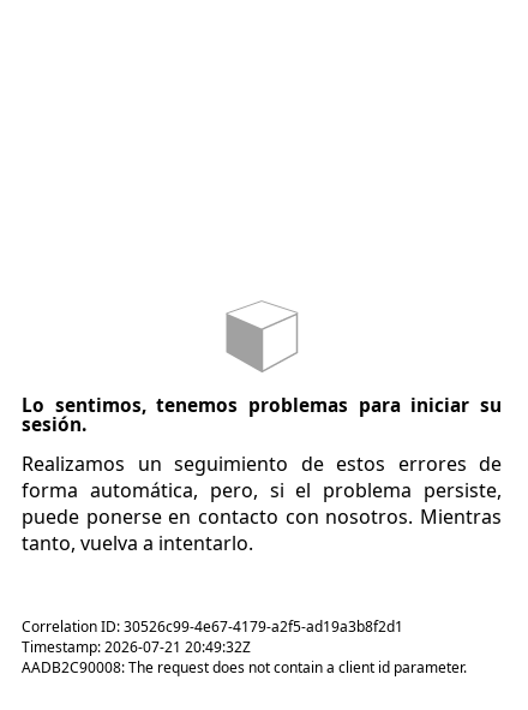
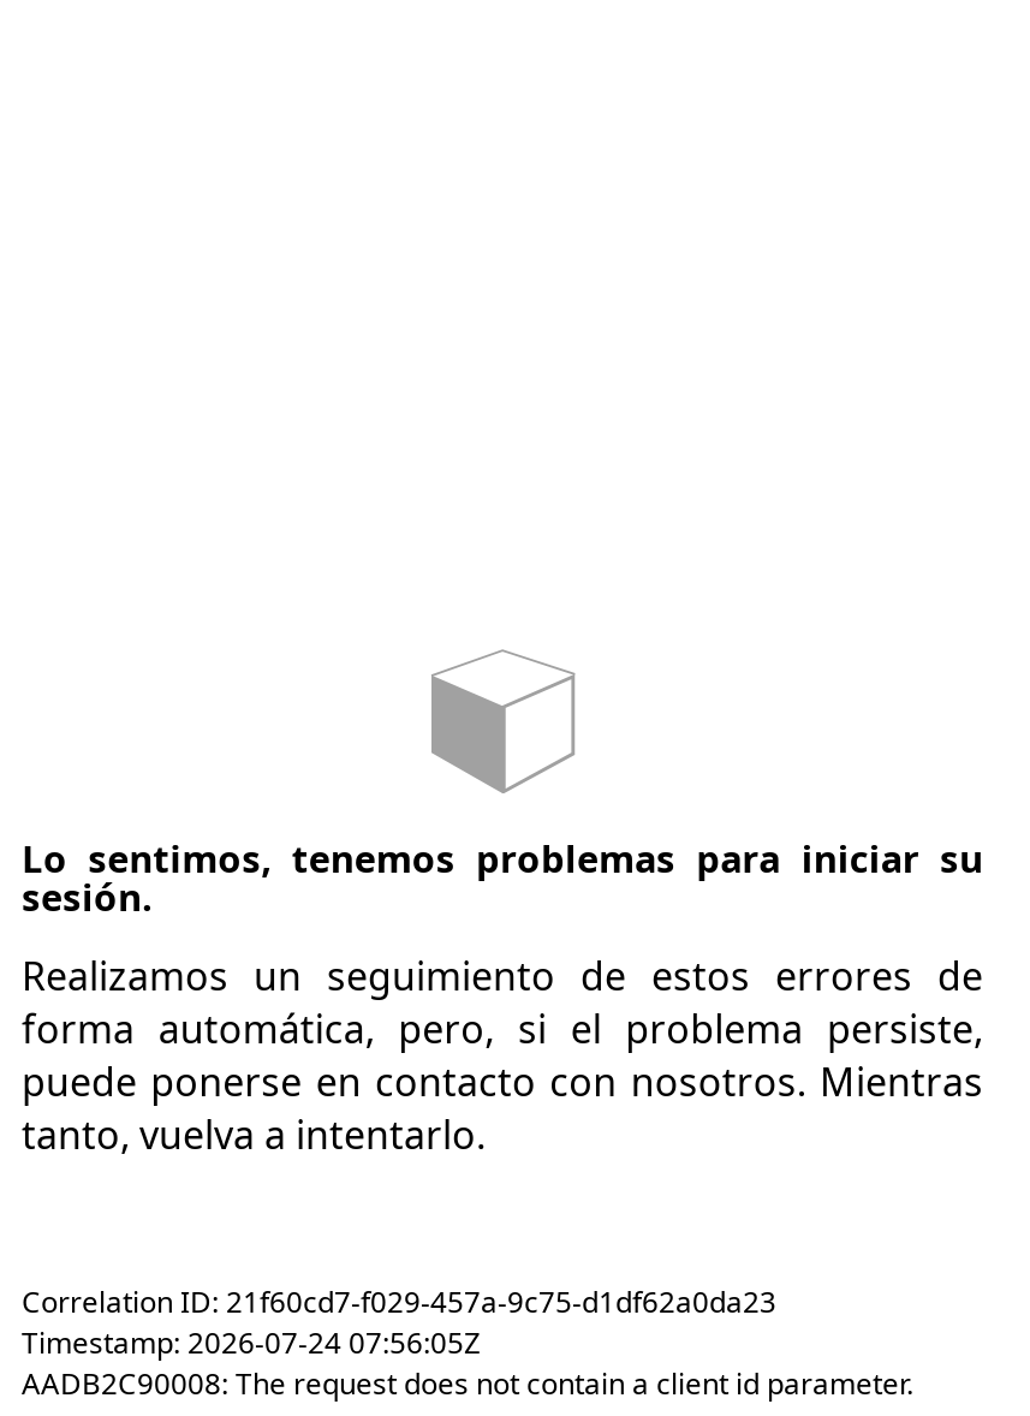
- Correlation ID: 30526c99-4e67-4179-a2f5-ad19a3b8f2d1
+ Correlation ID: 21f60cd7-f029-457a-9c75-d1df62a0da23

- Timestamp: 2026-07-21 20:49:32Z
+ Timestamp: 2026-07-24 07:56:05Z
